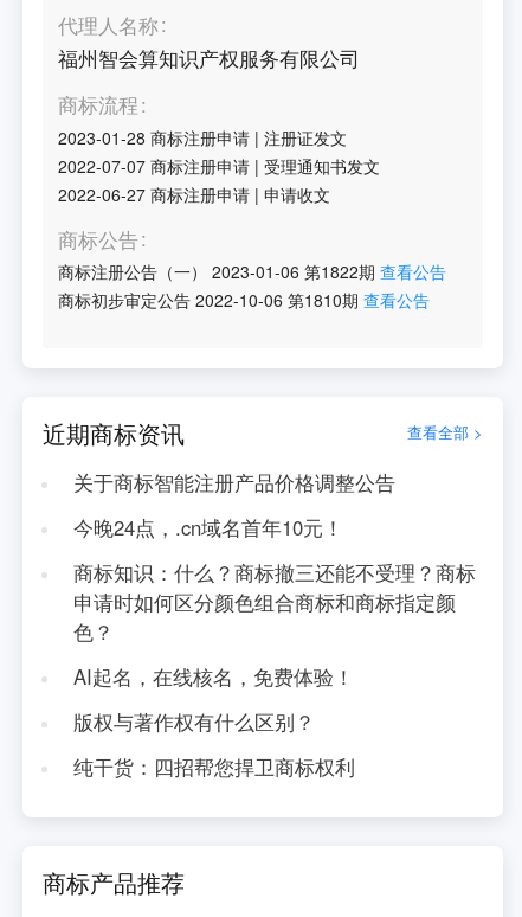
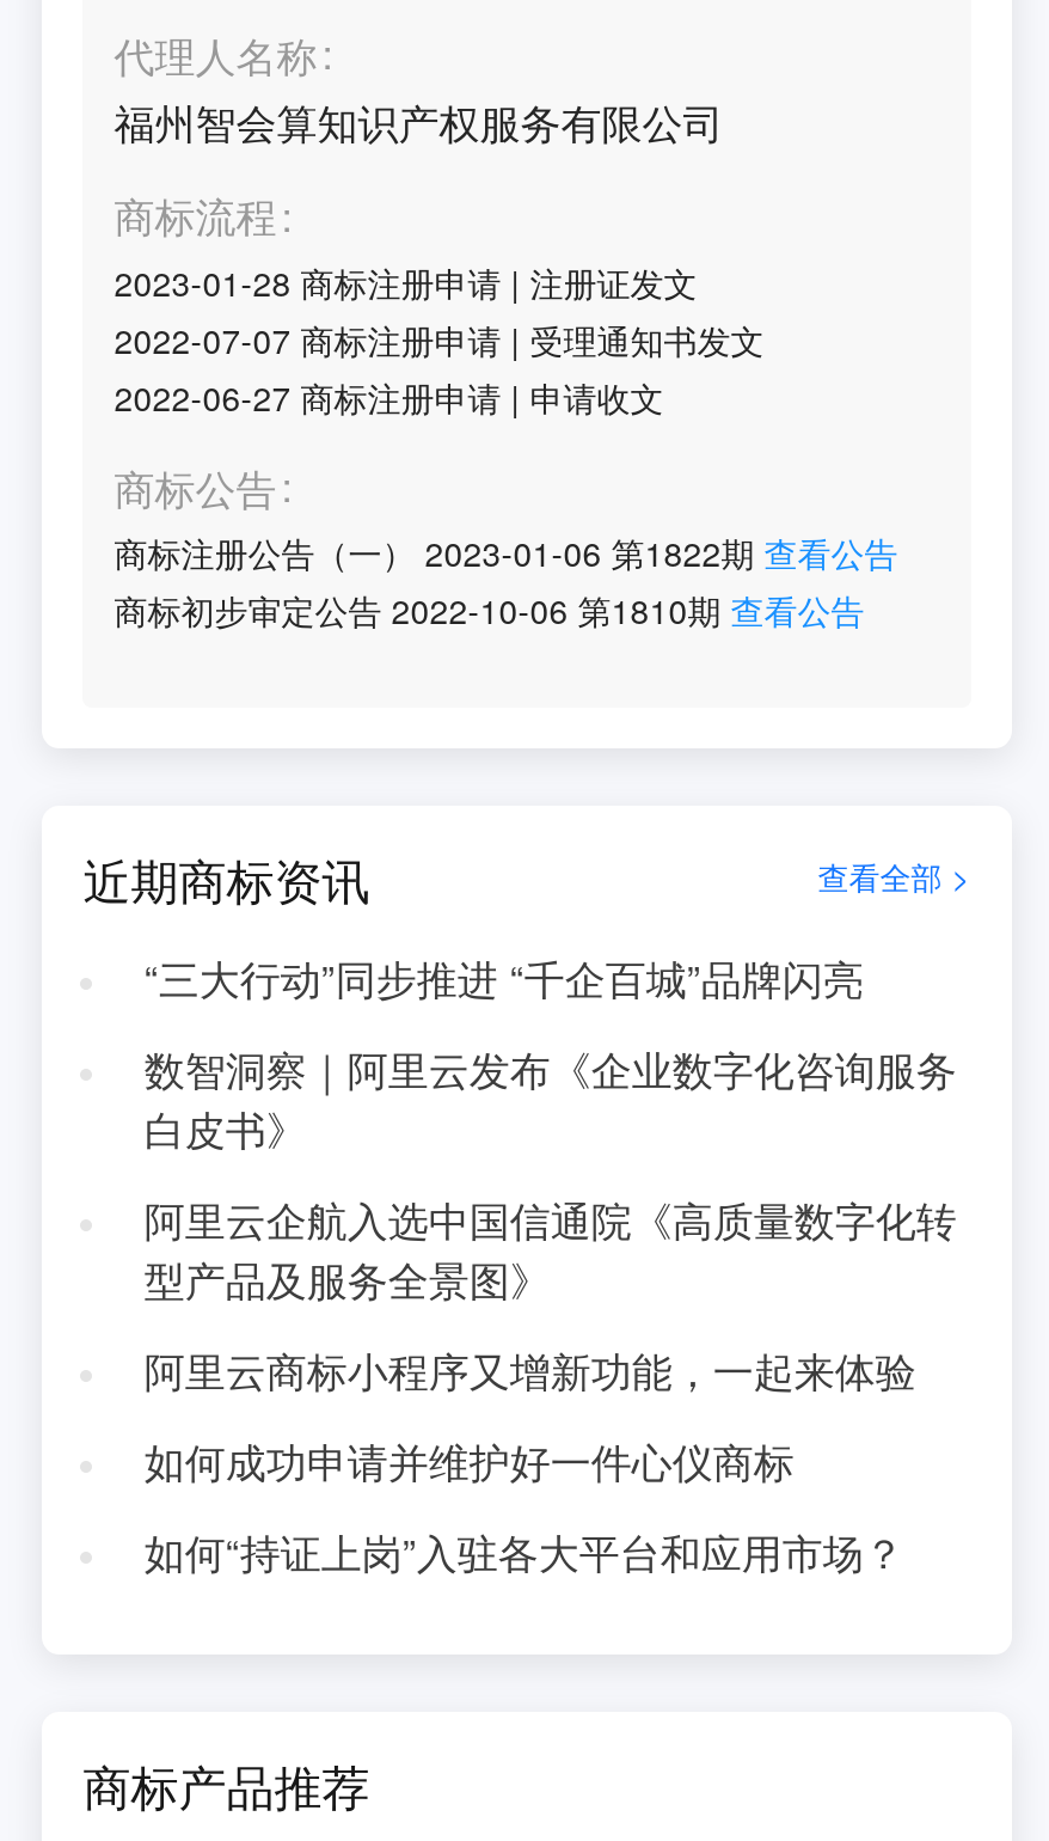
- 关于商标智能注册产品价格调整公告
+ “三大行动”同步推进 “千企百城”品牌闪亮

- 今晚24点，.cn域名首年10元！
+ 数智洞察｜阿里云发布《企业数字化咨询服务
+ 白皮书》

- 商标知识：什么？商标撤三还能不受理？商标
- 申请时如何区分颜色组合商标和商标指定颜
- 色？
+ 阿里云企航入选中国信通院《高质量数字化转
+ 型产品及服务全景图》

- AI起名，在线核名，免费体验！
+ 阿里云商标小程序又增新功能，一起来体验

- 版权与著作权有什么区别？
+ 如何成功申请并维护好一件心仪商标

- 纯干货：四招帮您捍卫商标权利
+ 如何“持证上岗”入驻各大平台和应用市场？
